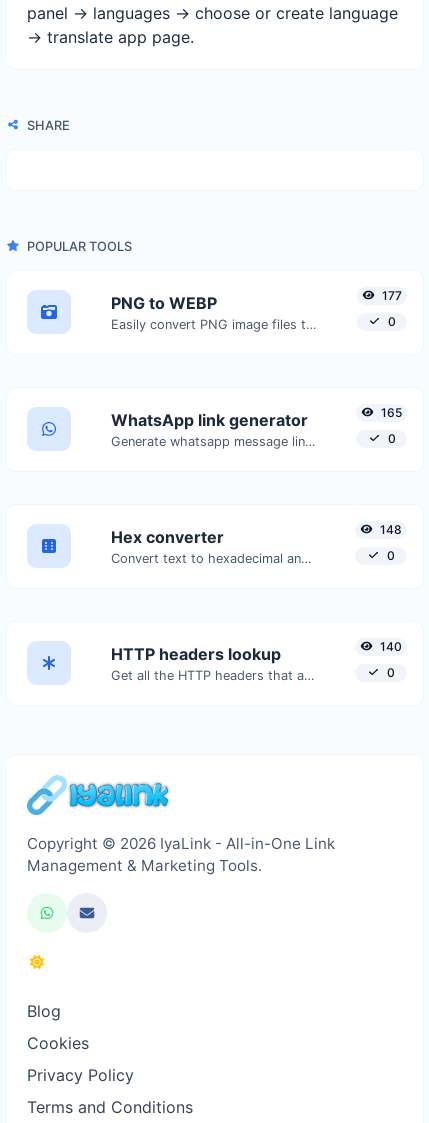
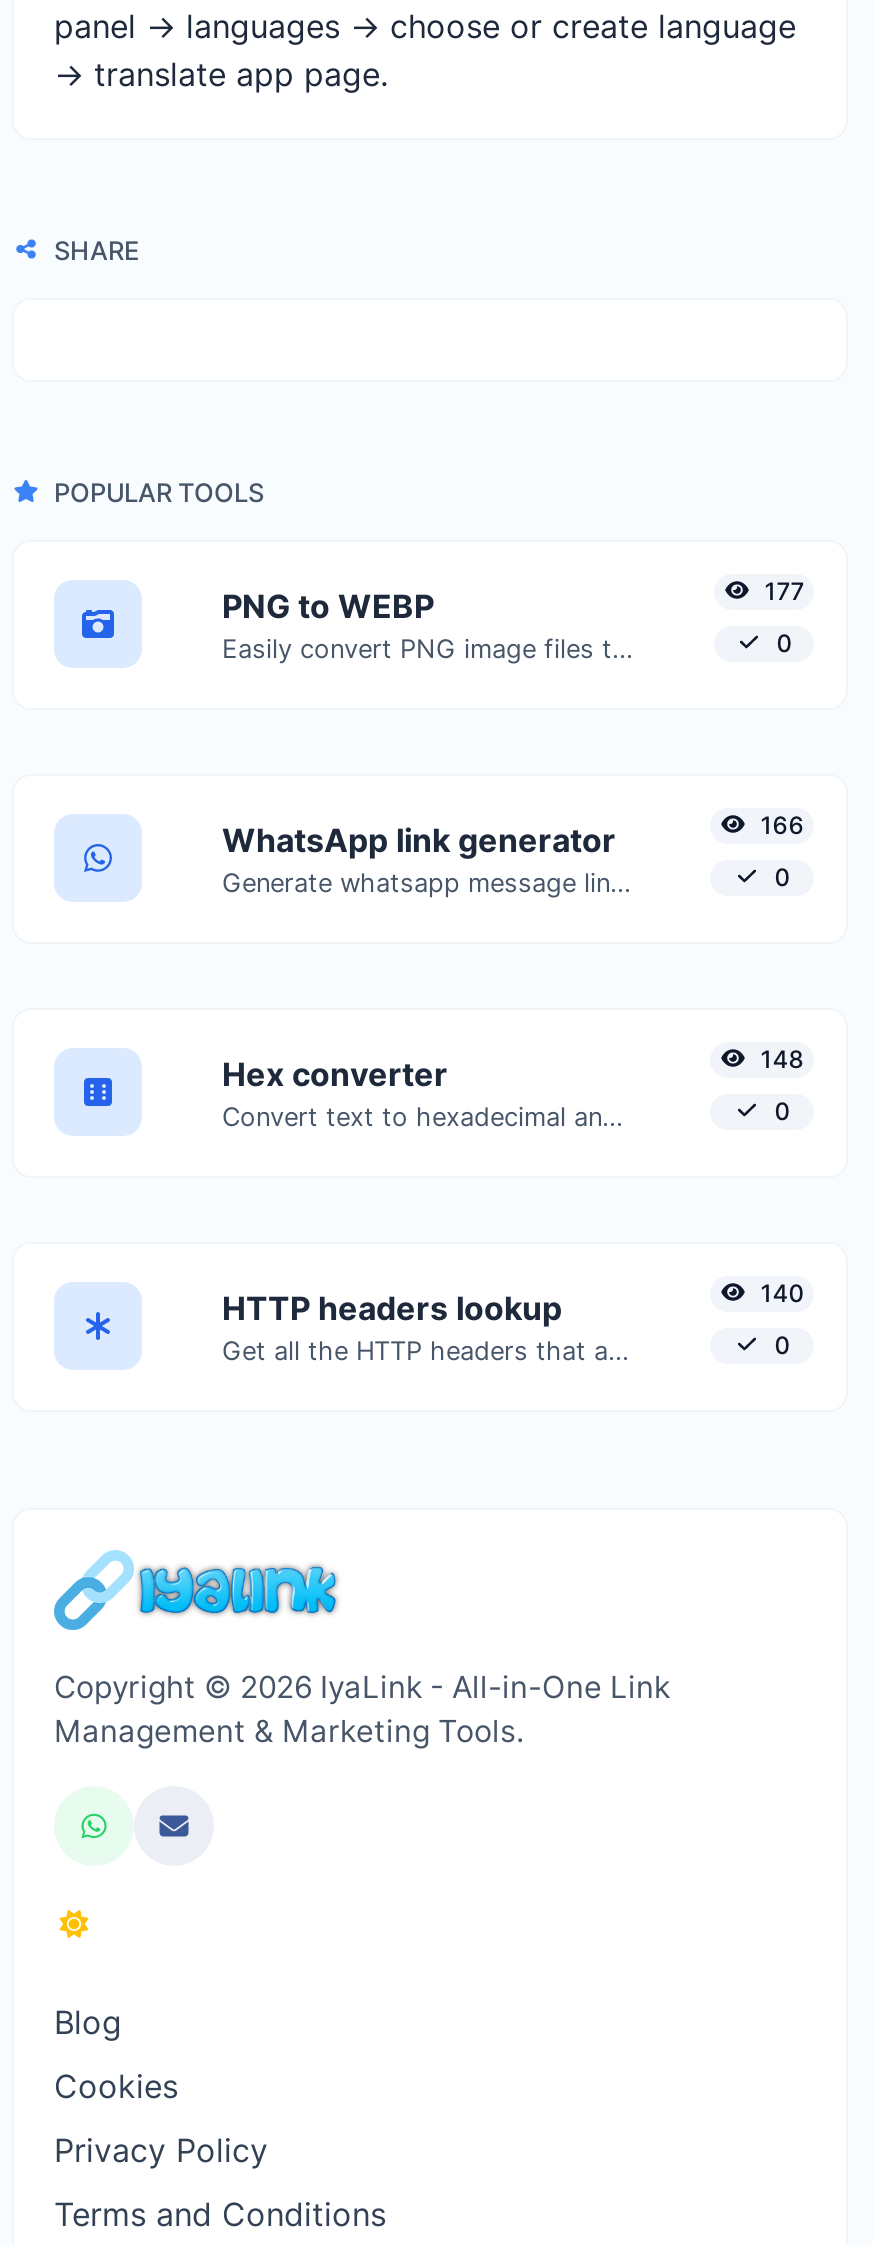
- 165
+ 166
